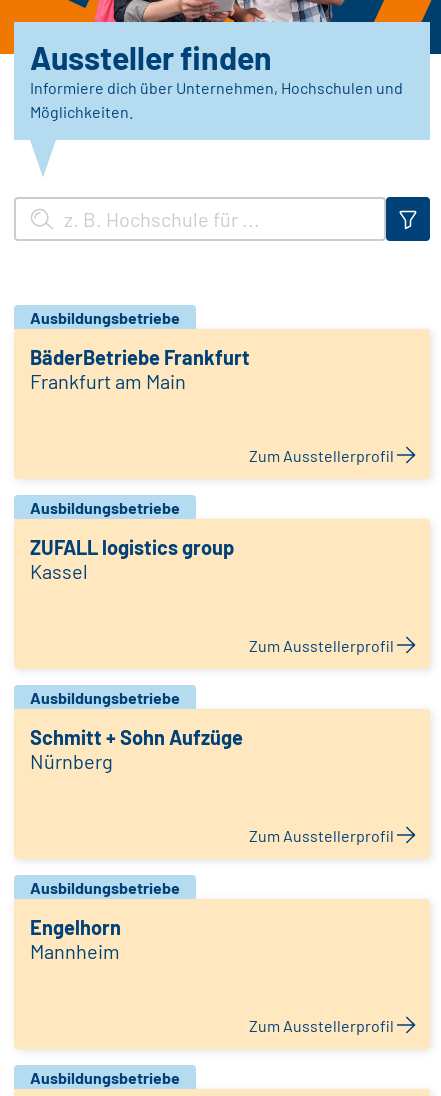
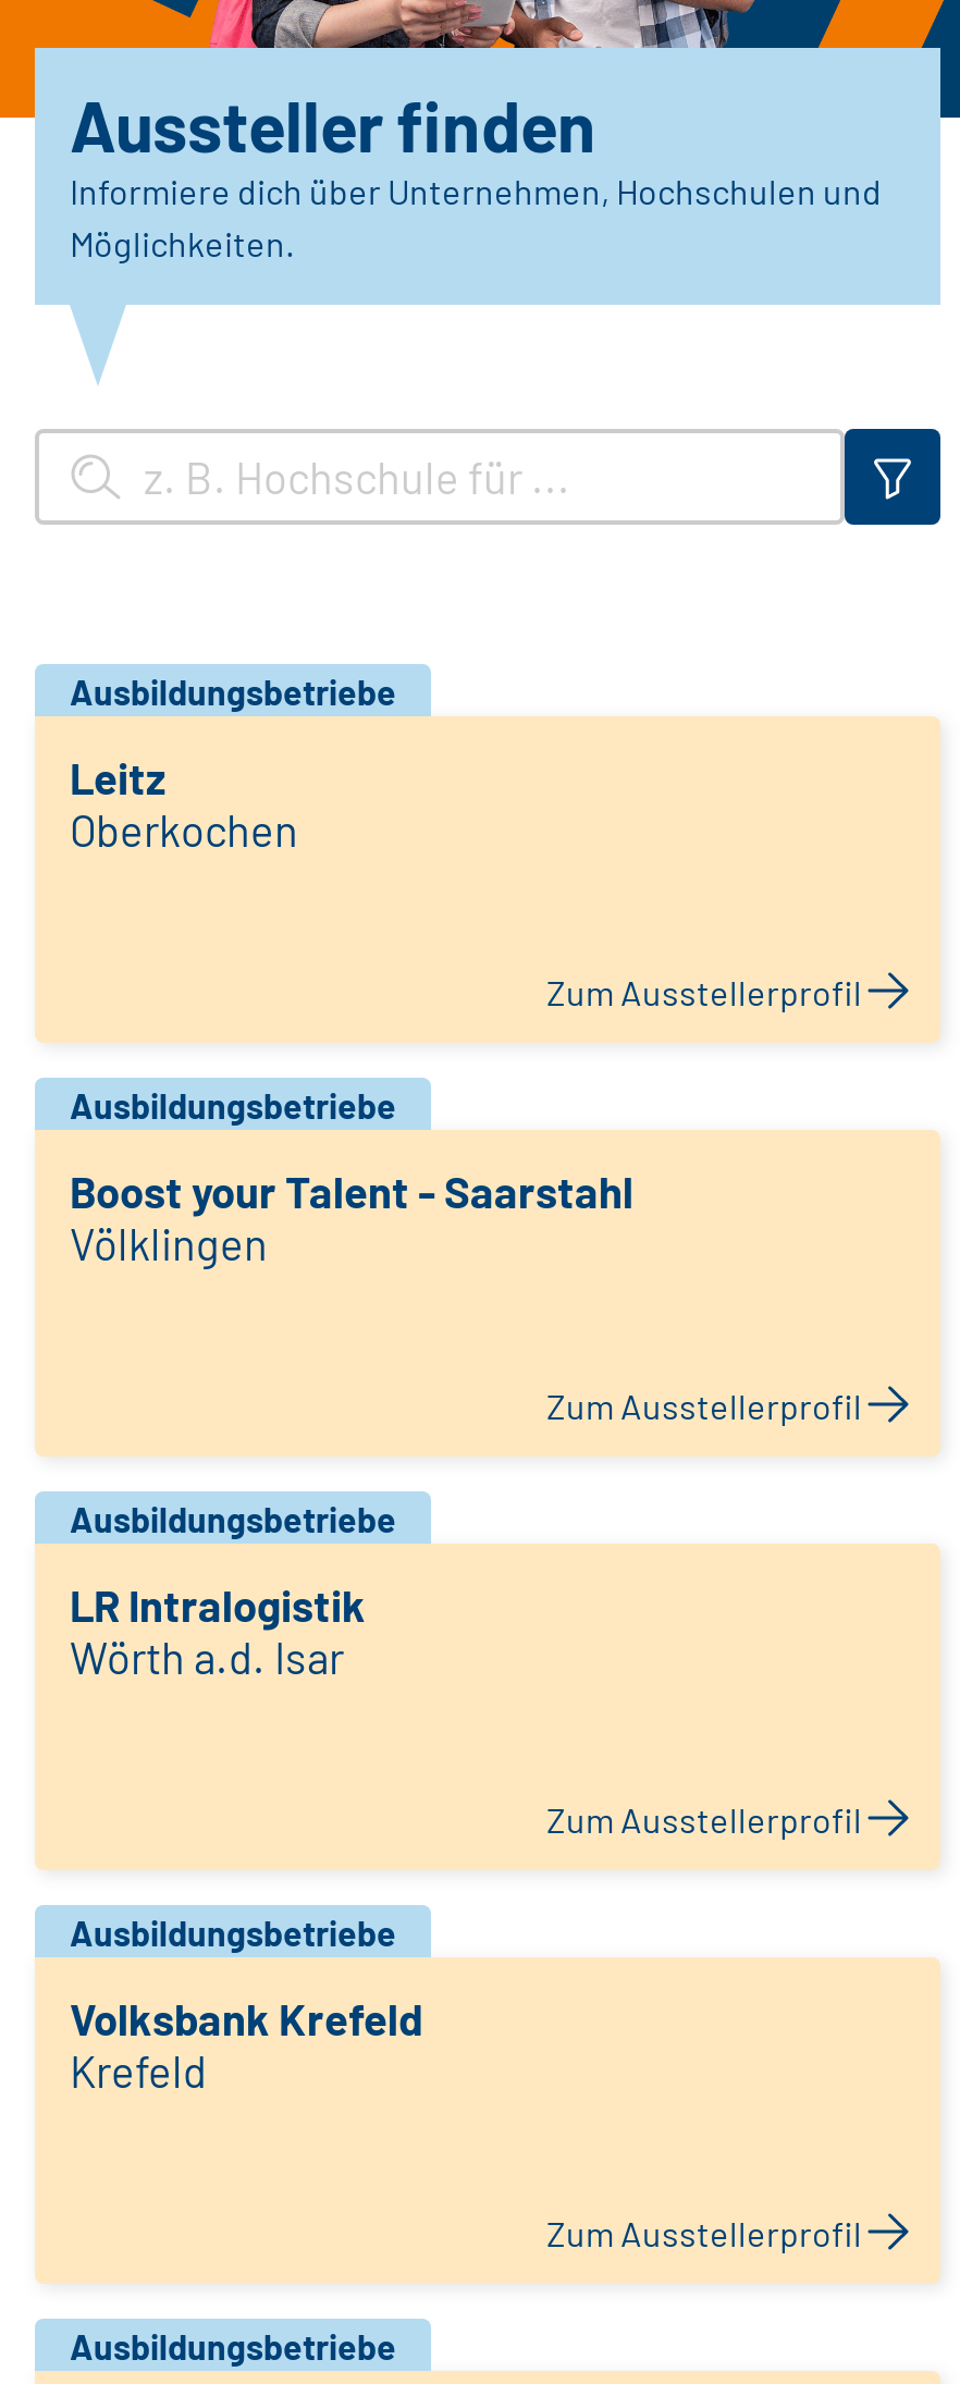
- BäderBetriebe Frankfurt
- Frankfurt am Main
+ Leitz
+ Oberkochen

- ZUFALL logistics group
- Kassel
+ Boost your Talent - Saarstahl
+ Völklingen

- Schmitt + Sohn Aufzüge
- Nürnberg
+ LR Intralogistik
+ Wörth a.d. Isar

- Engelhorn
- Mannheim
+ Volksbank Krefeld
+ Krefeld
